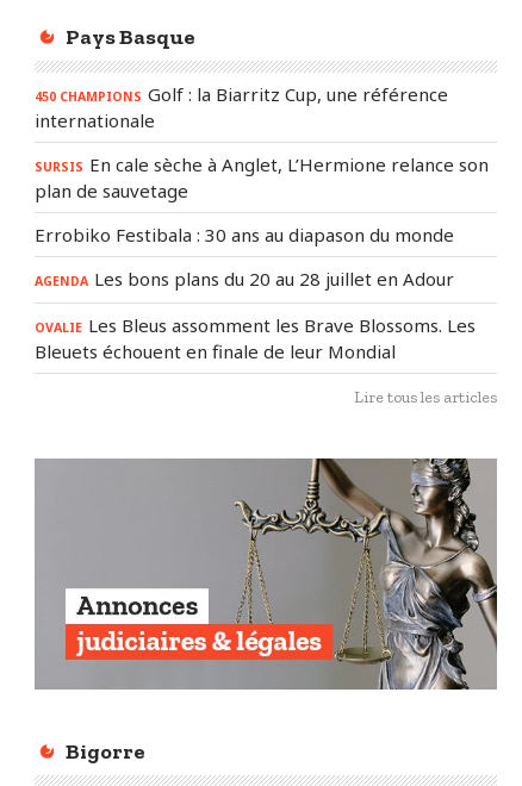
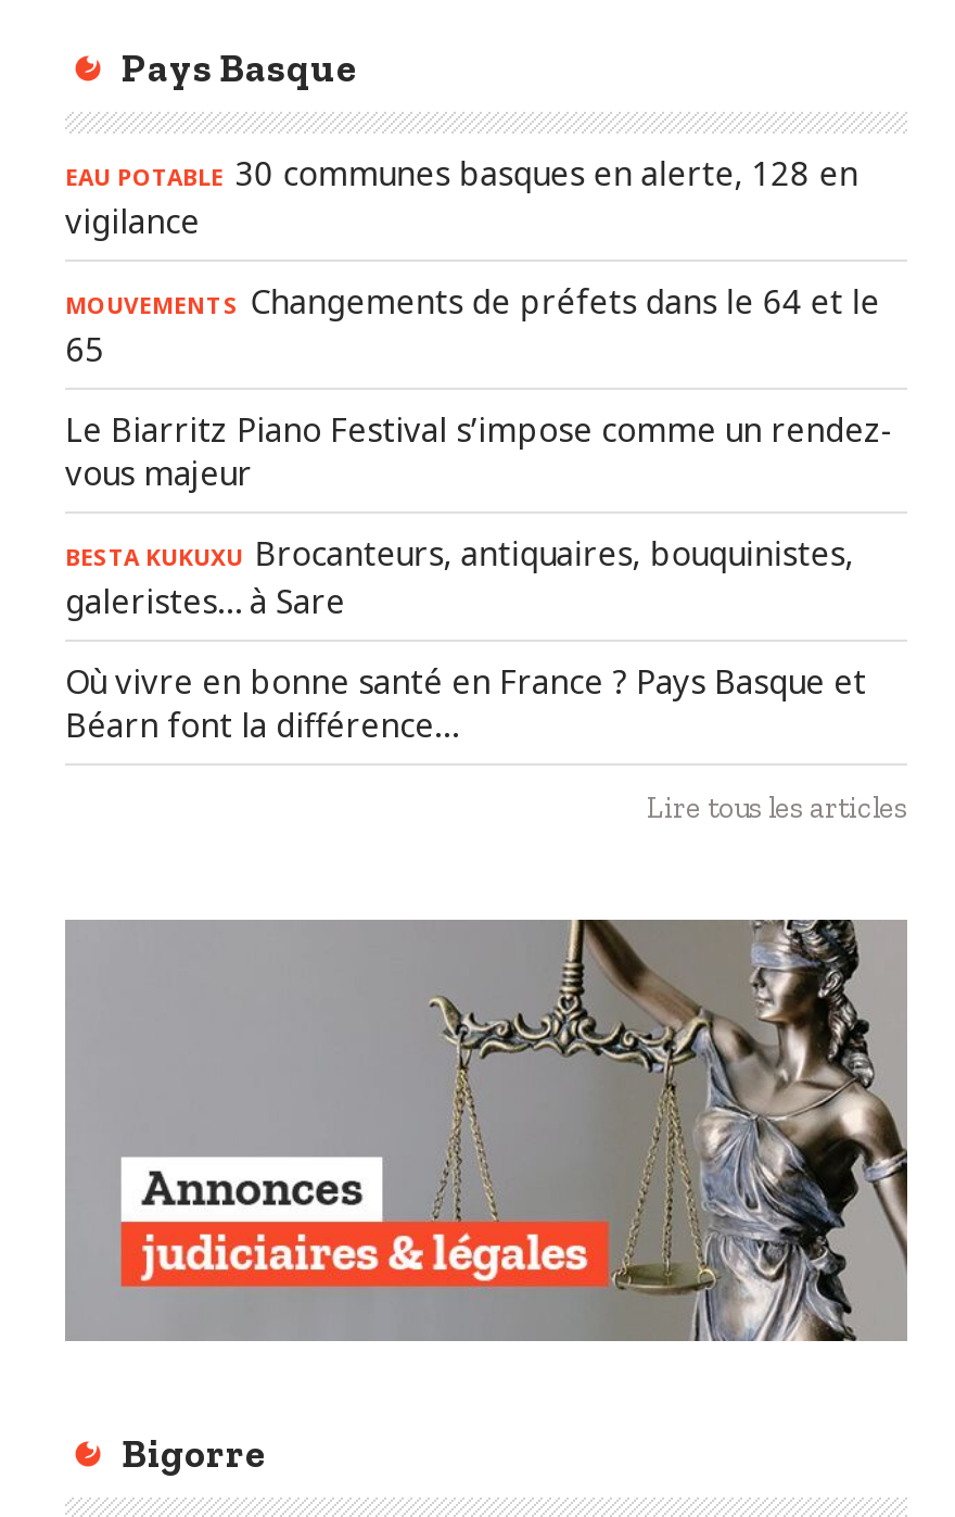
- 450 CHAMPIONS Golf : la Biarritz Cup, une référence
- internationale
+ EAU POTABLE 30 communes basques en alerte, 128 en
+ vigilance

- SURSIS En cale sèche à Anglet, L’Hermione relance son
- plan de sauvetage
+ MOUVEMENTS Changements de préfets dans le 64 et le
+ 65

- Errobiko Festibala : 30 ans au diapason du monde
+ Le Biarritz Piano Festival s’impose comme un rendez-
+ vous majeur

- AGENDA Les bons plans du 20 au 28 juillet en Adour
+ BESTA KUKUXU Brocanteurs, antiquaires, bouquinistes,
+ galeristes… à Sare

- OVALIE Les Bleus assomment les Brave Blossoms. Les
- Bleuets échouent en finale de leur Mondial
+ Où vivre en bonne santé en France ? Pays Basque et
+ Béarn font la différence…
